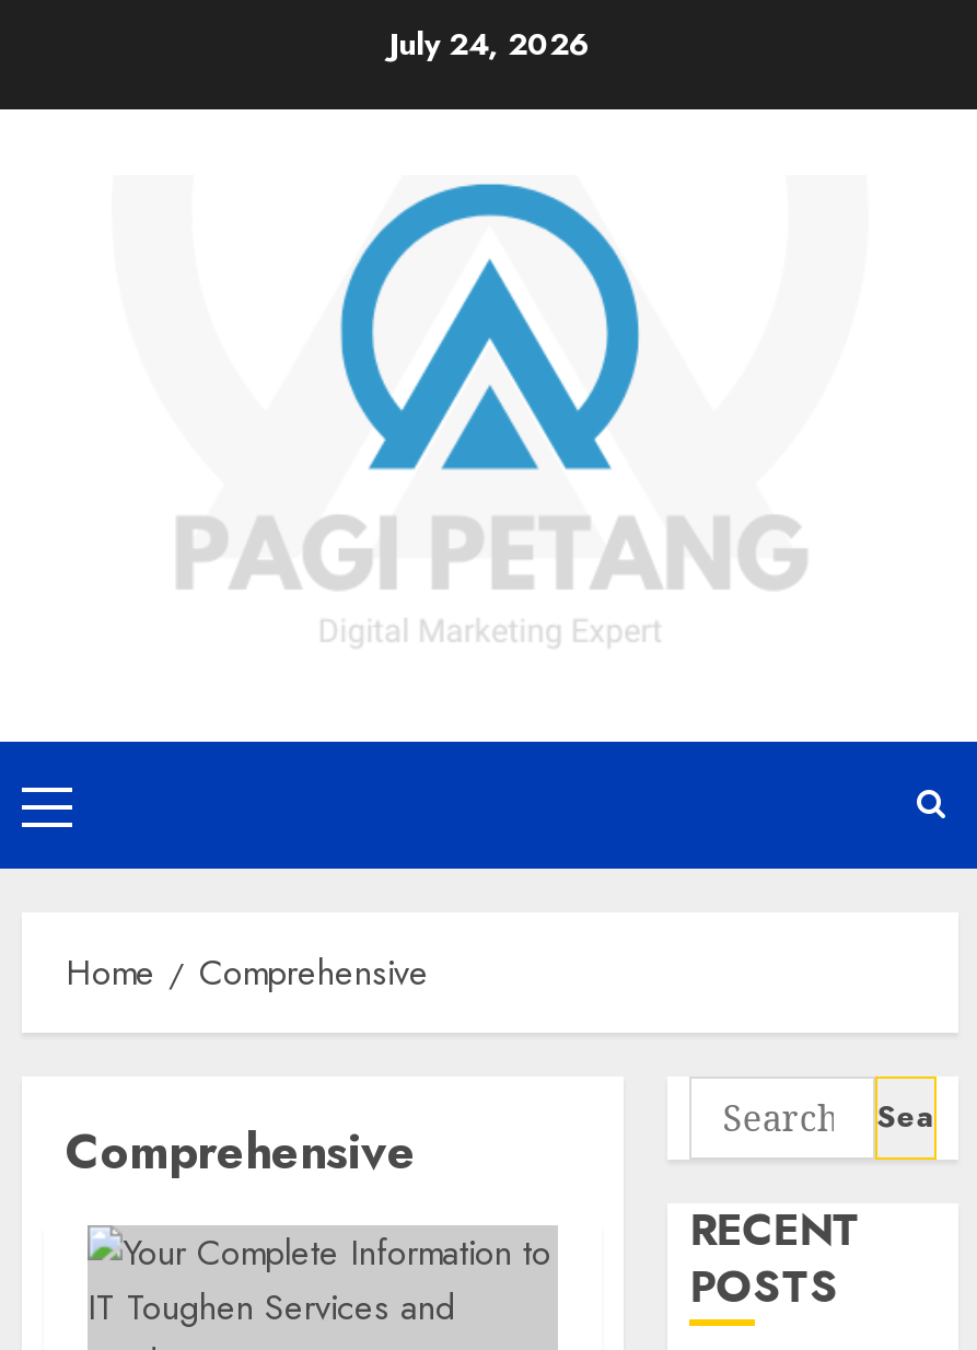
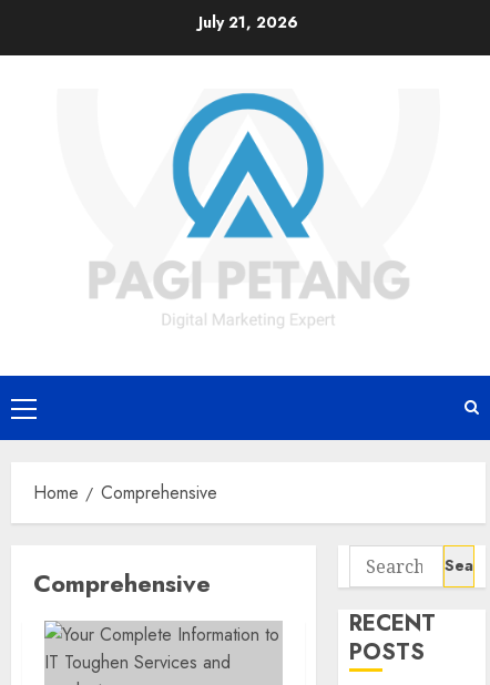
- July 24, 2026
+ July 21, 2026
